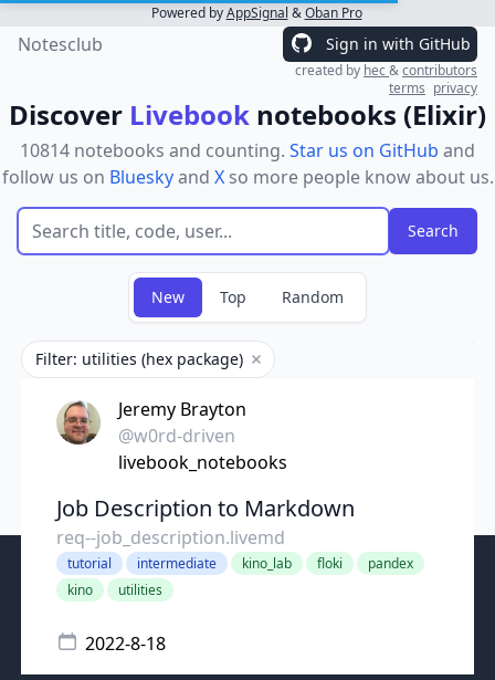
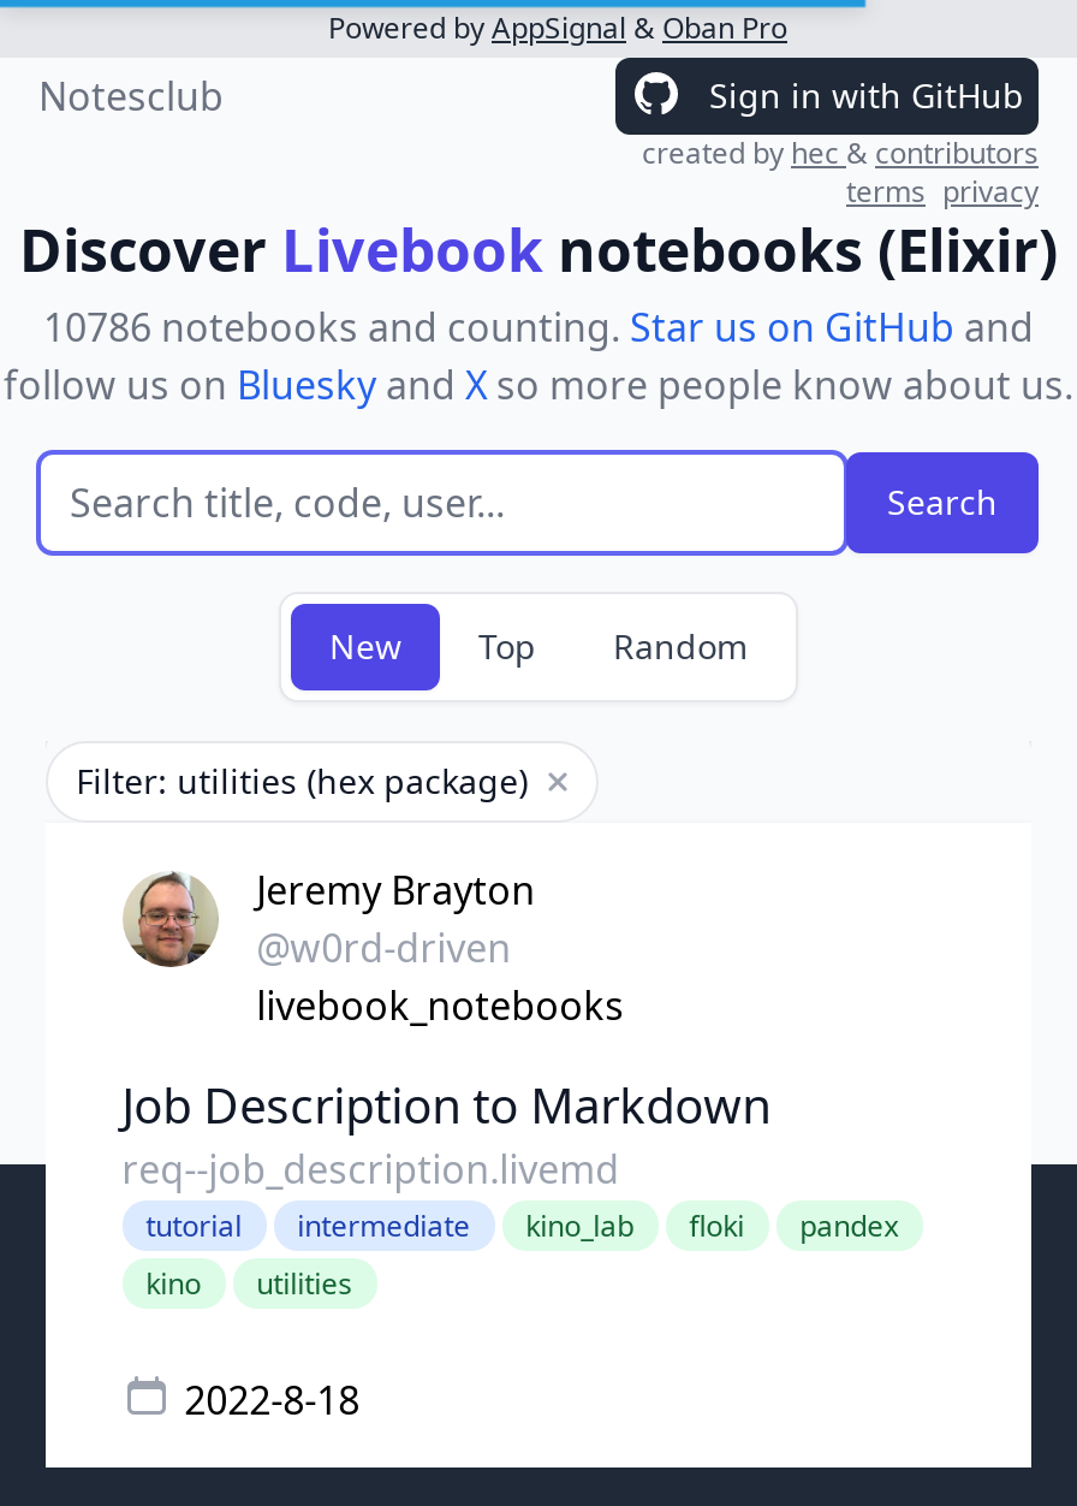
- 10814 notebooks and counting. Star us on GitHub and
+ 10786 notebooks and counting. Star us on GitHub and
